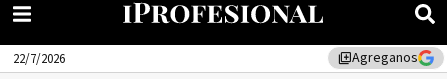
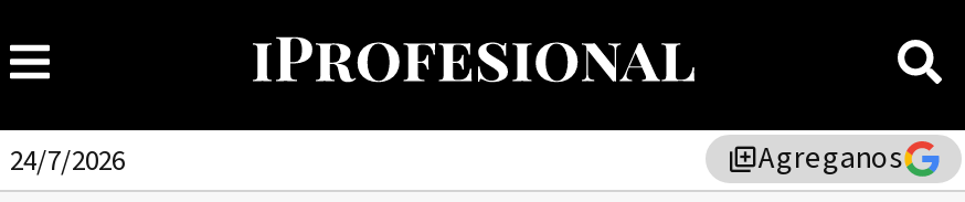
- 22/7/2026
+ 24/7/2026
